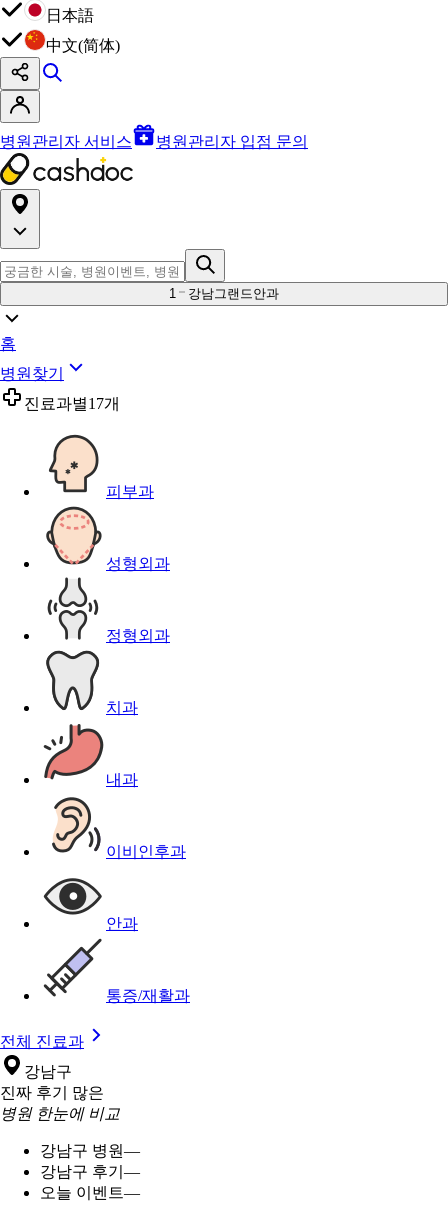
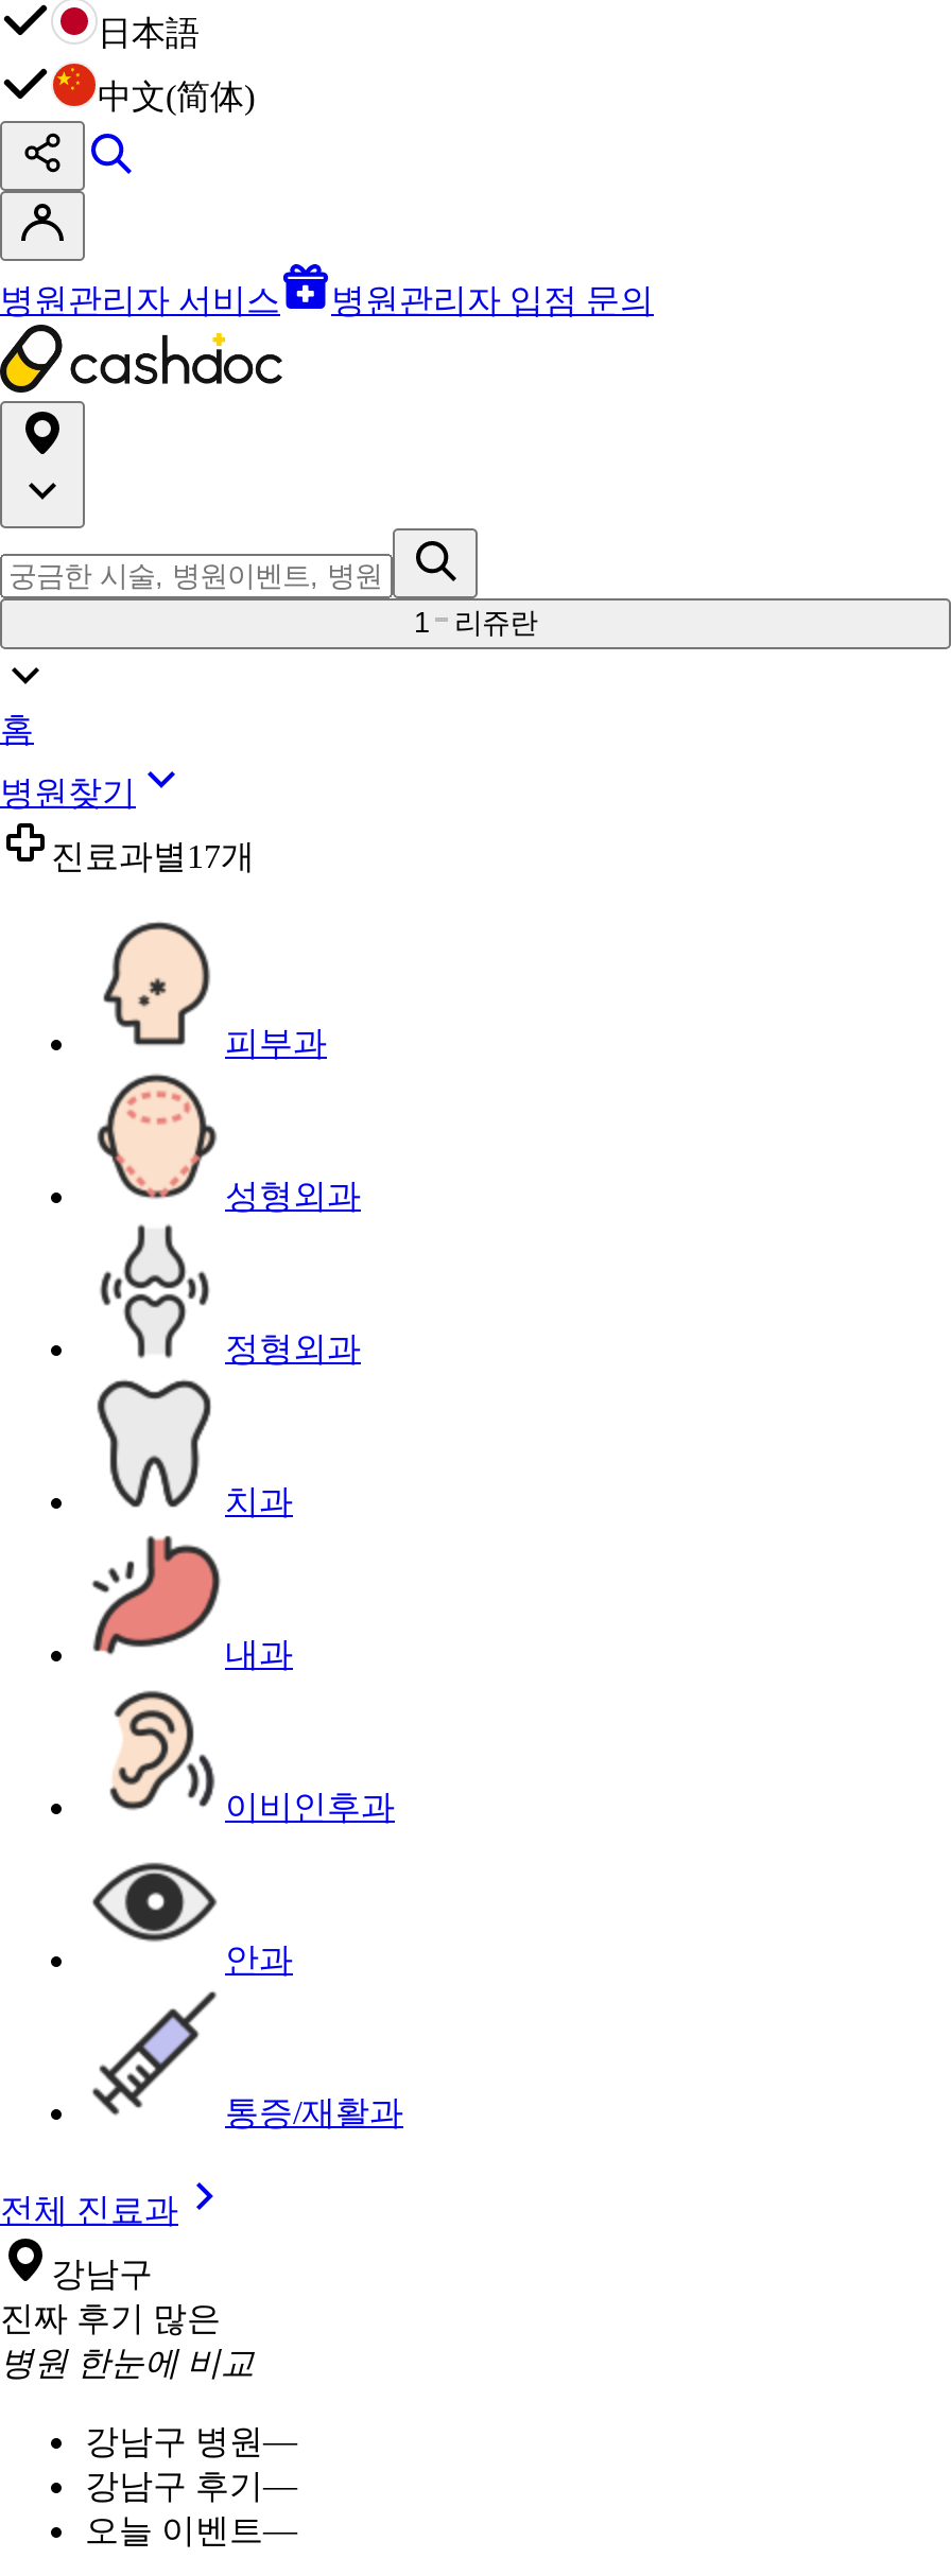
- 강남그랜드안과
+ 리쥬란
